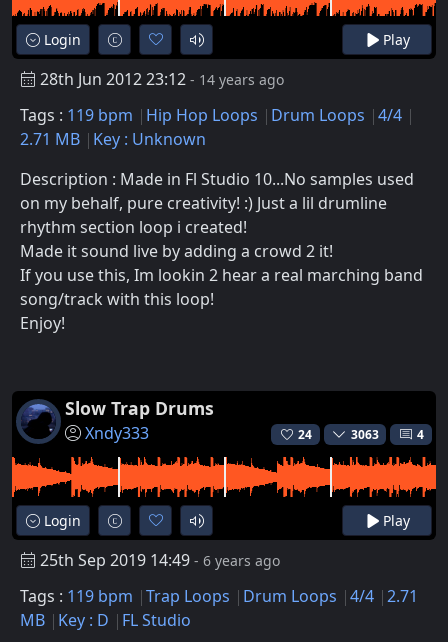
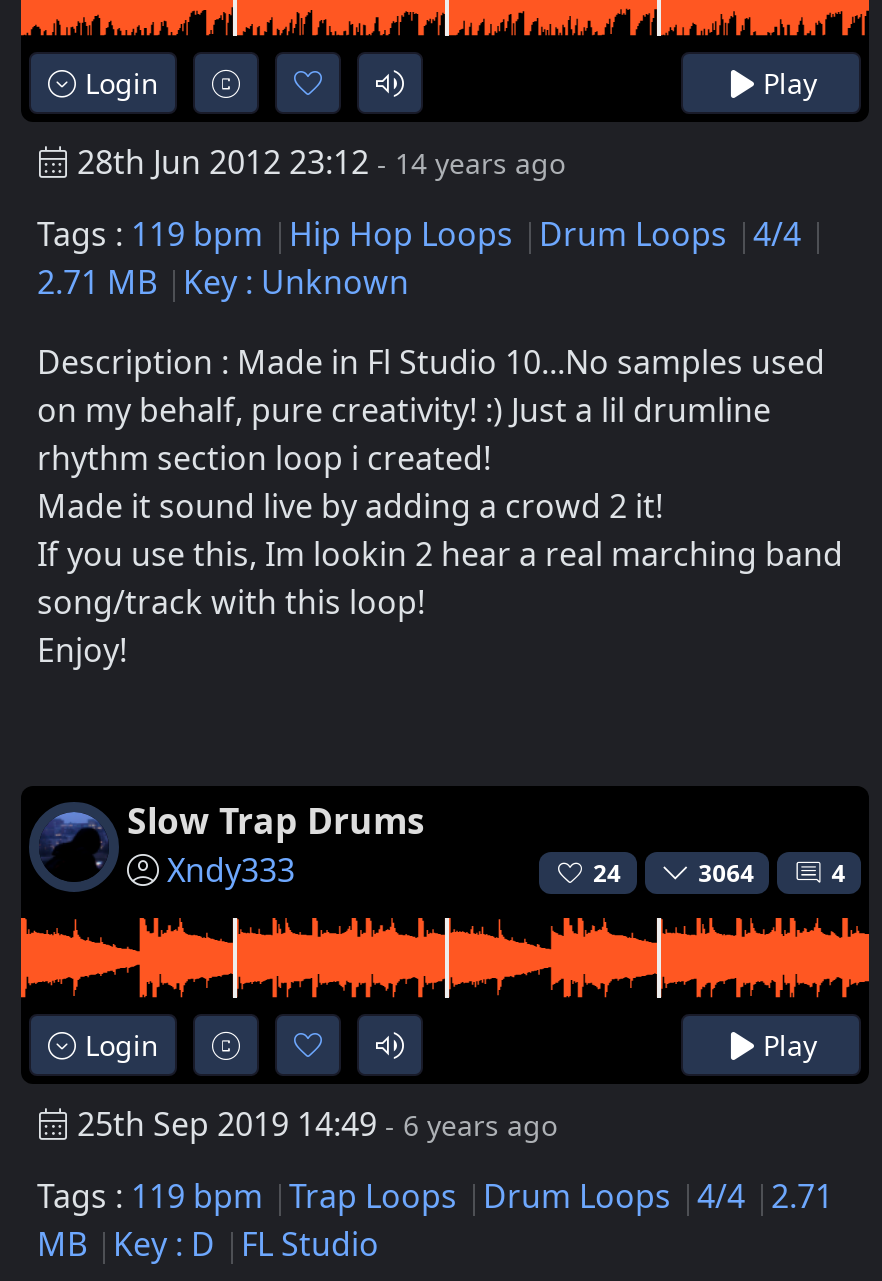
- 3063
+ 3064
